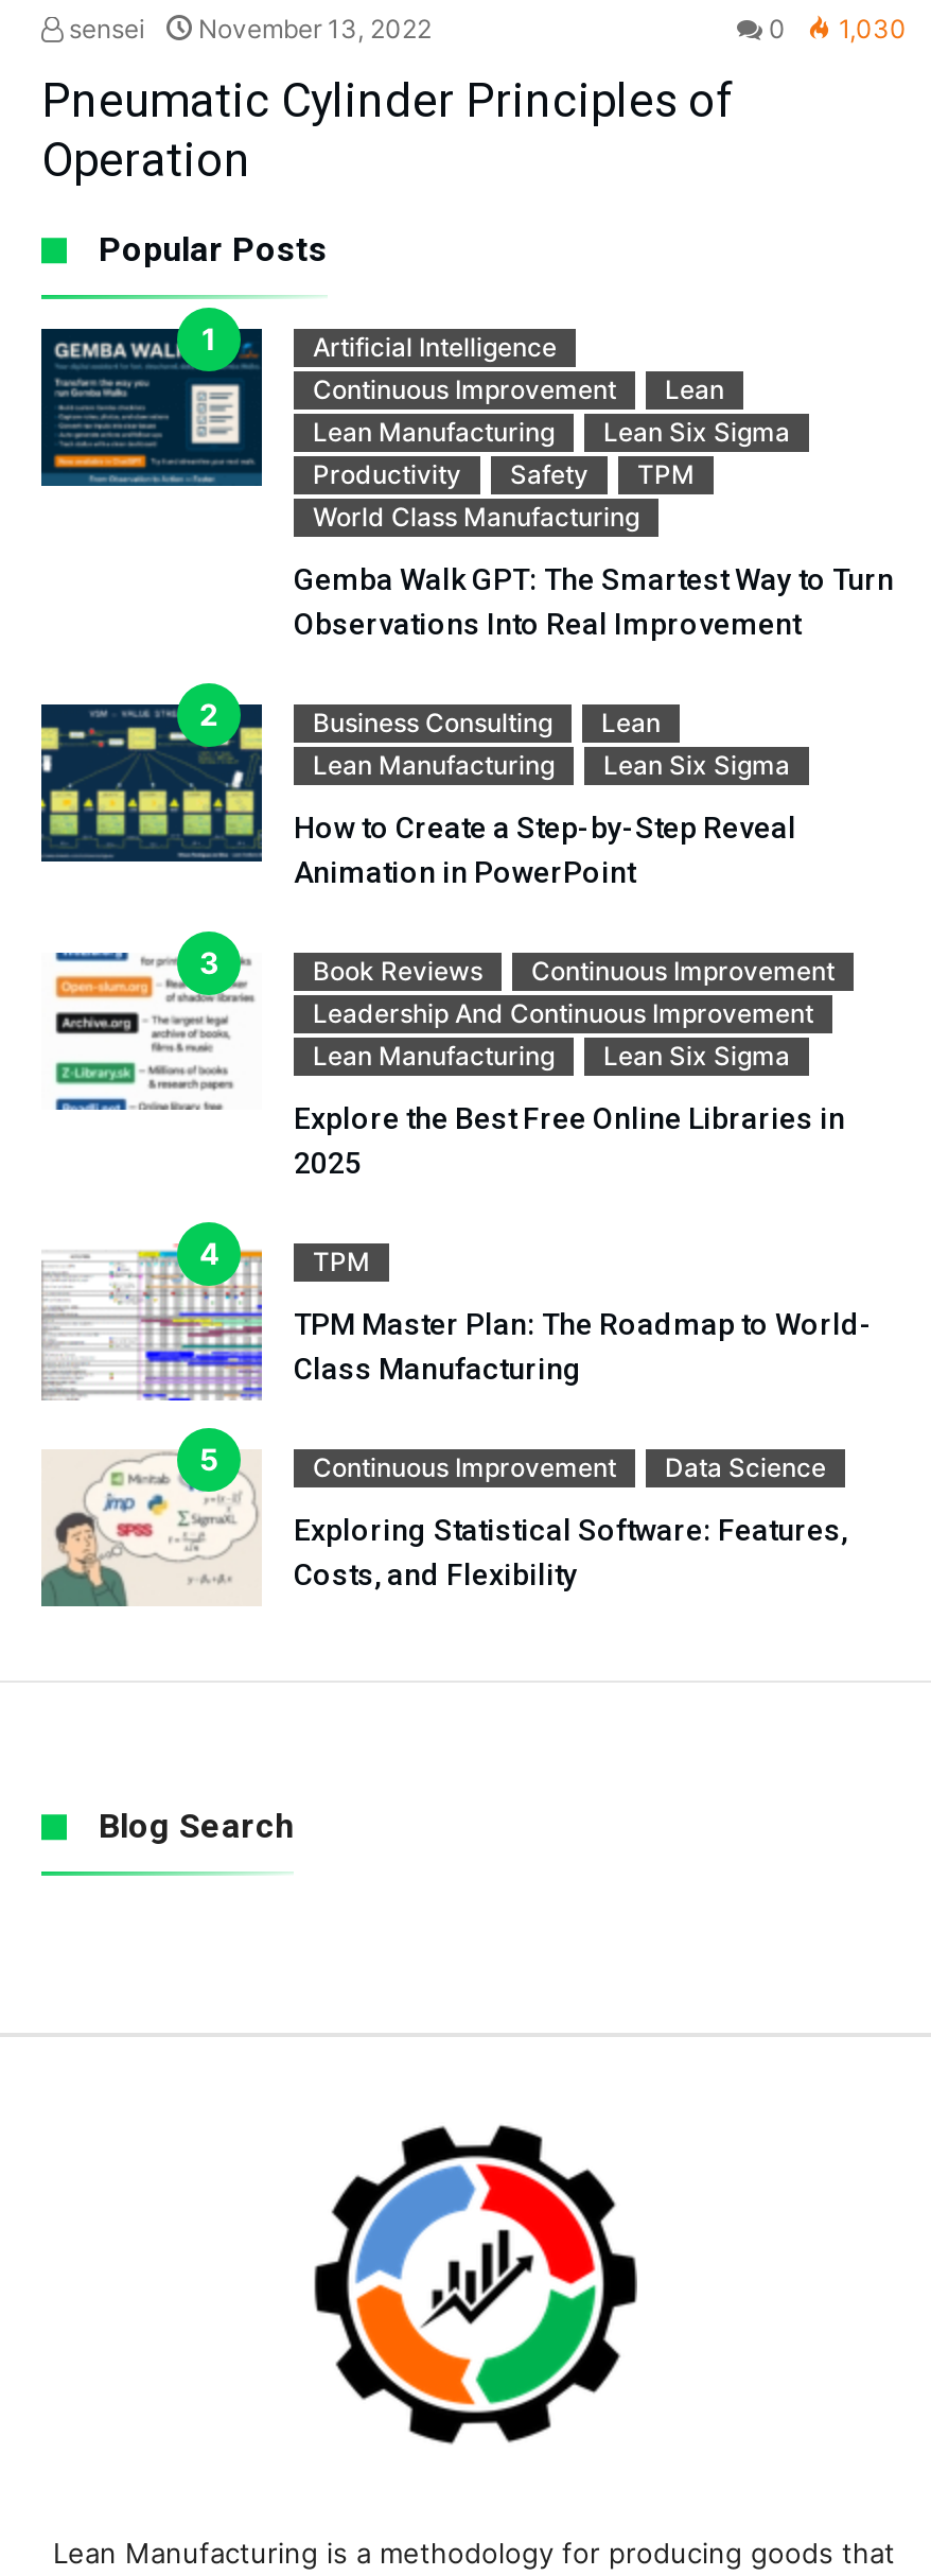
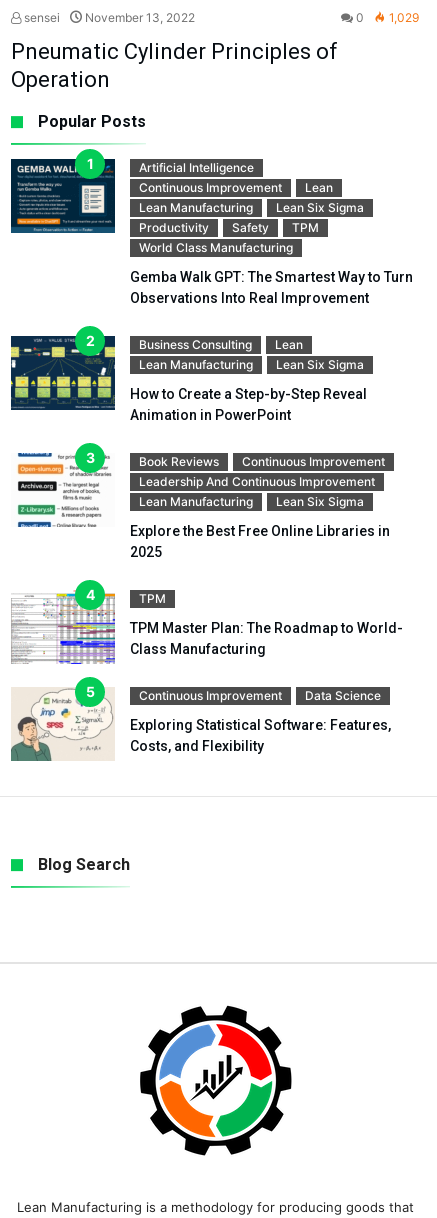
- 0 1,030
+ 0 1,029
